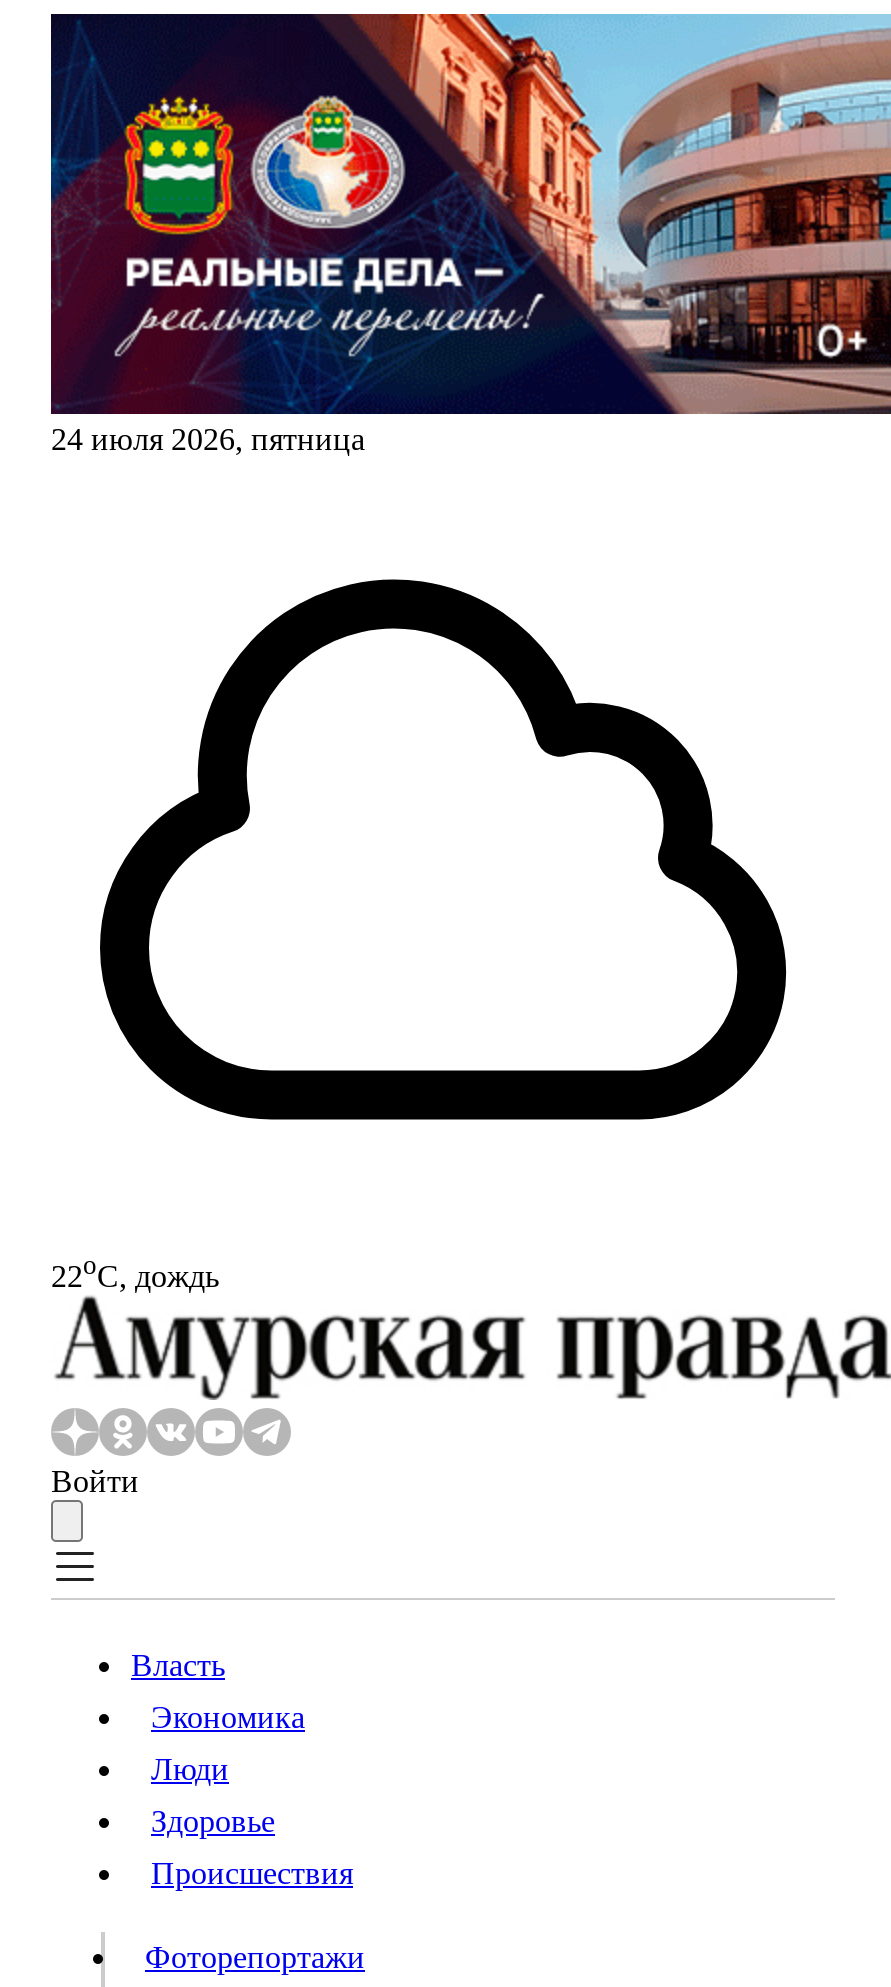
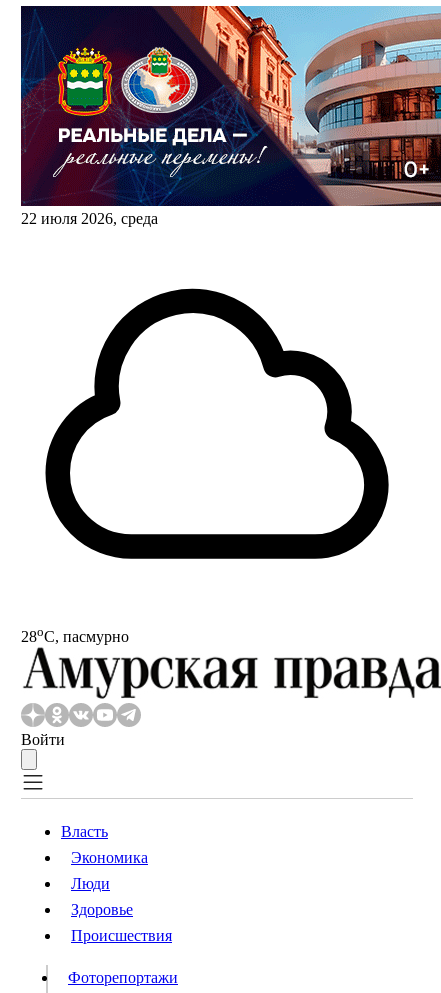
- 24 июля 2026, пятница
+ 22 июля 2026, среда

- 22oС, дождь
+ 28oС, пасмурно
